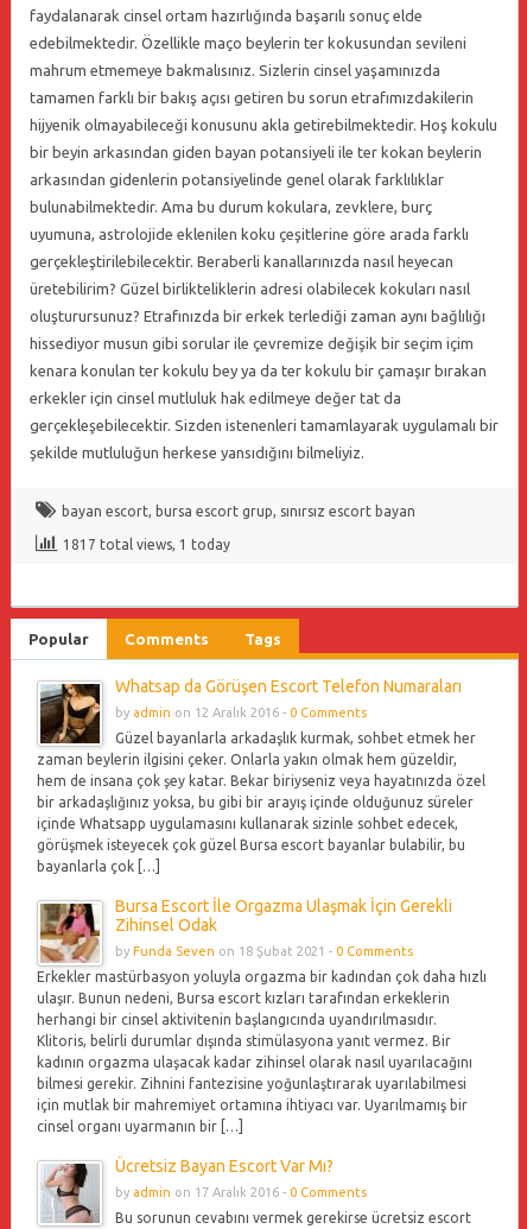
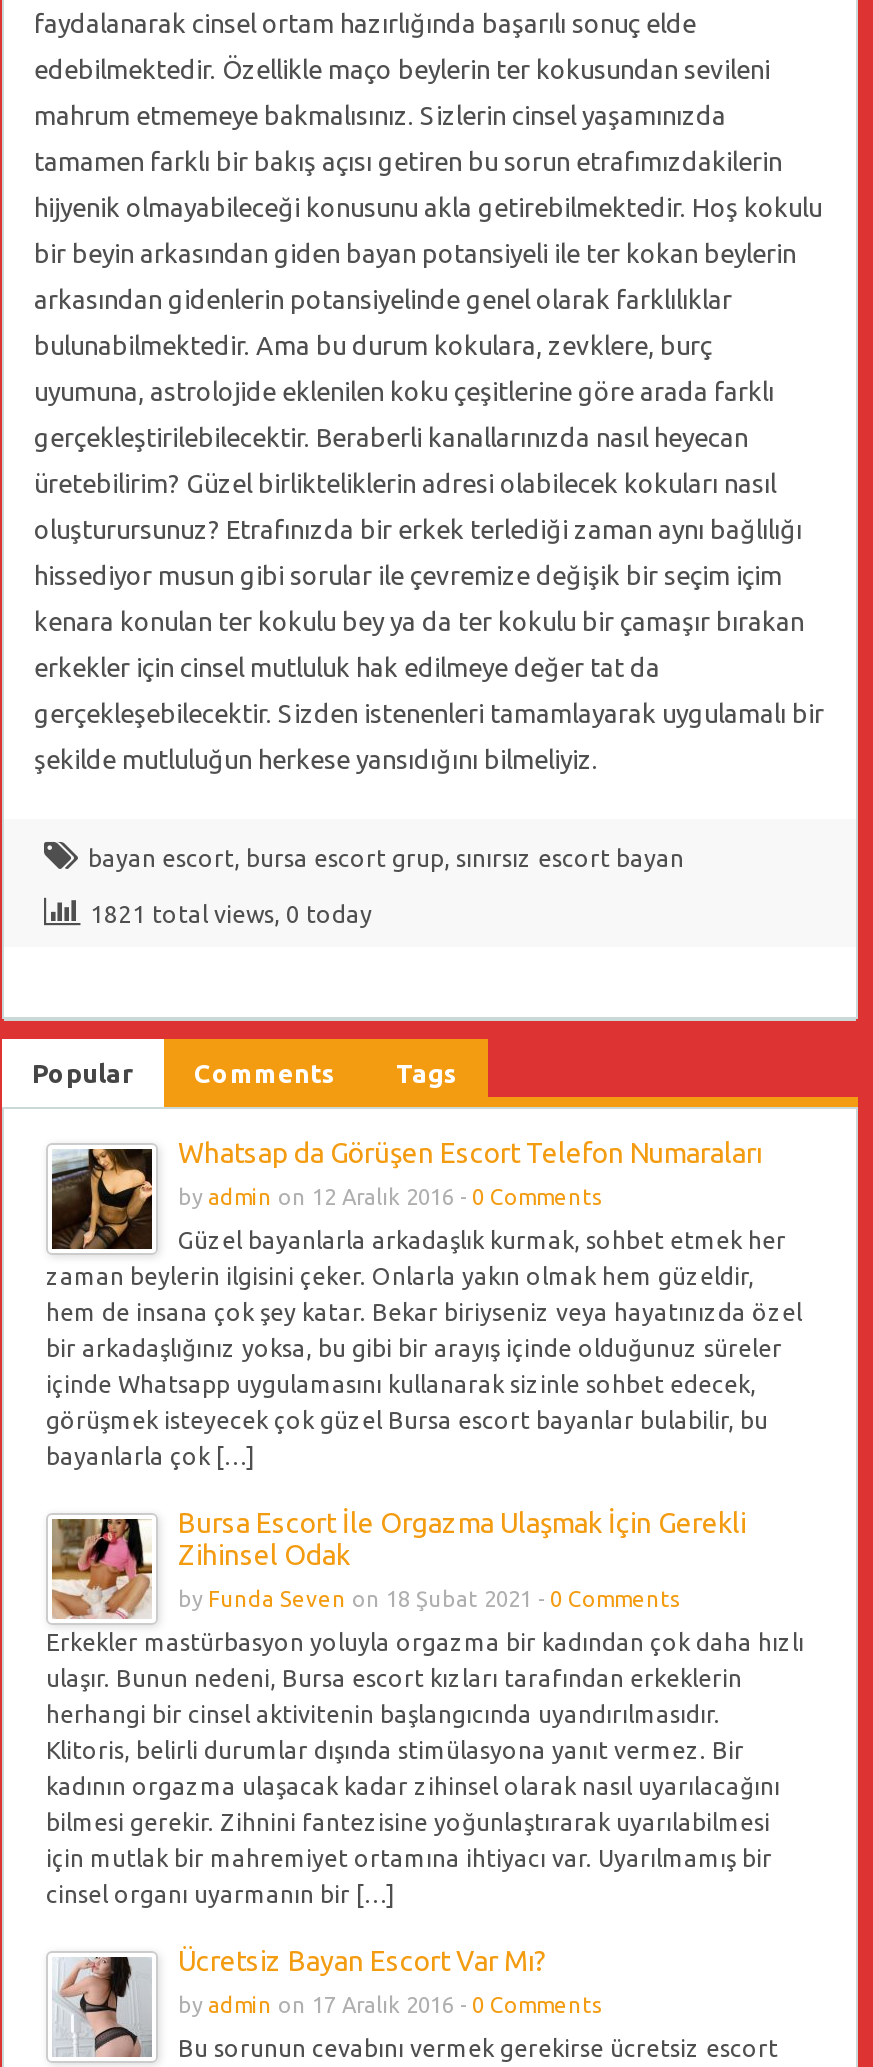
- 1817 total views, 1 today
+ 1821 total views, 0 today
